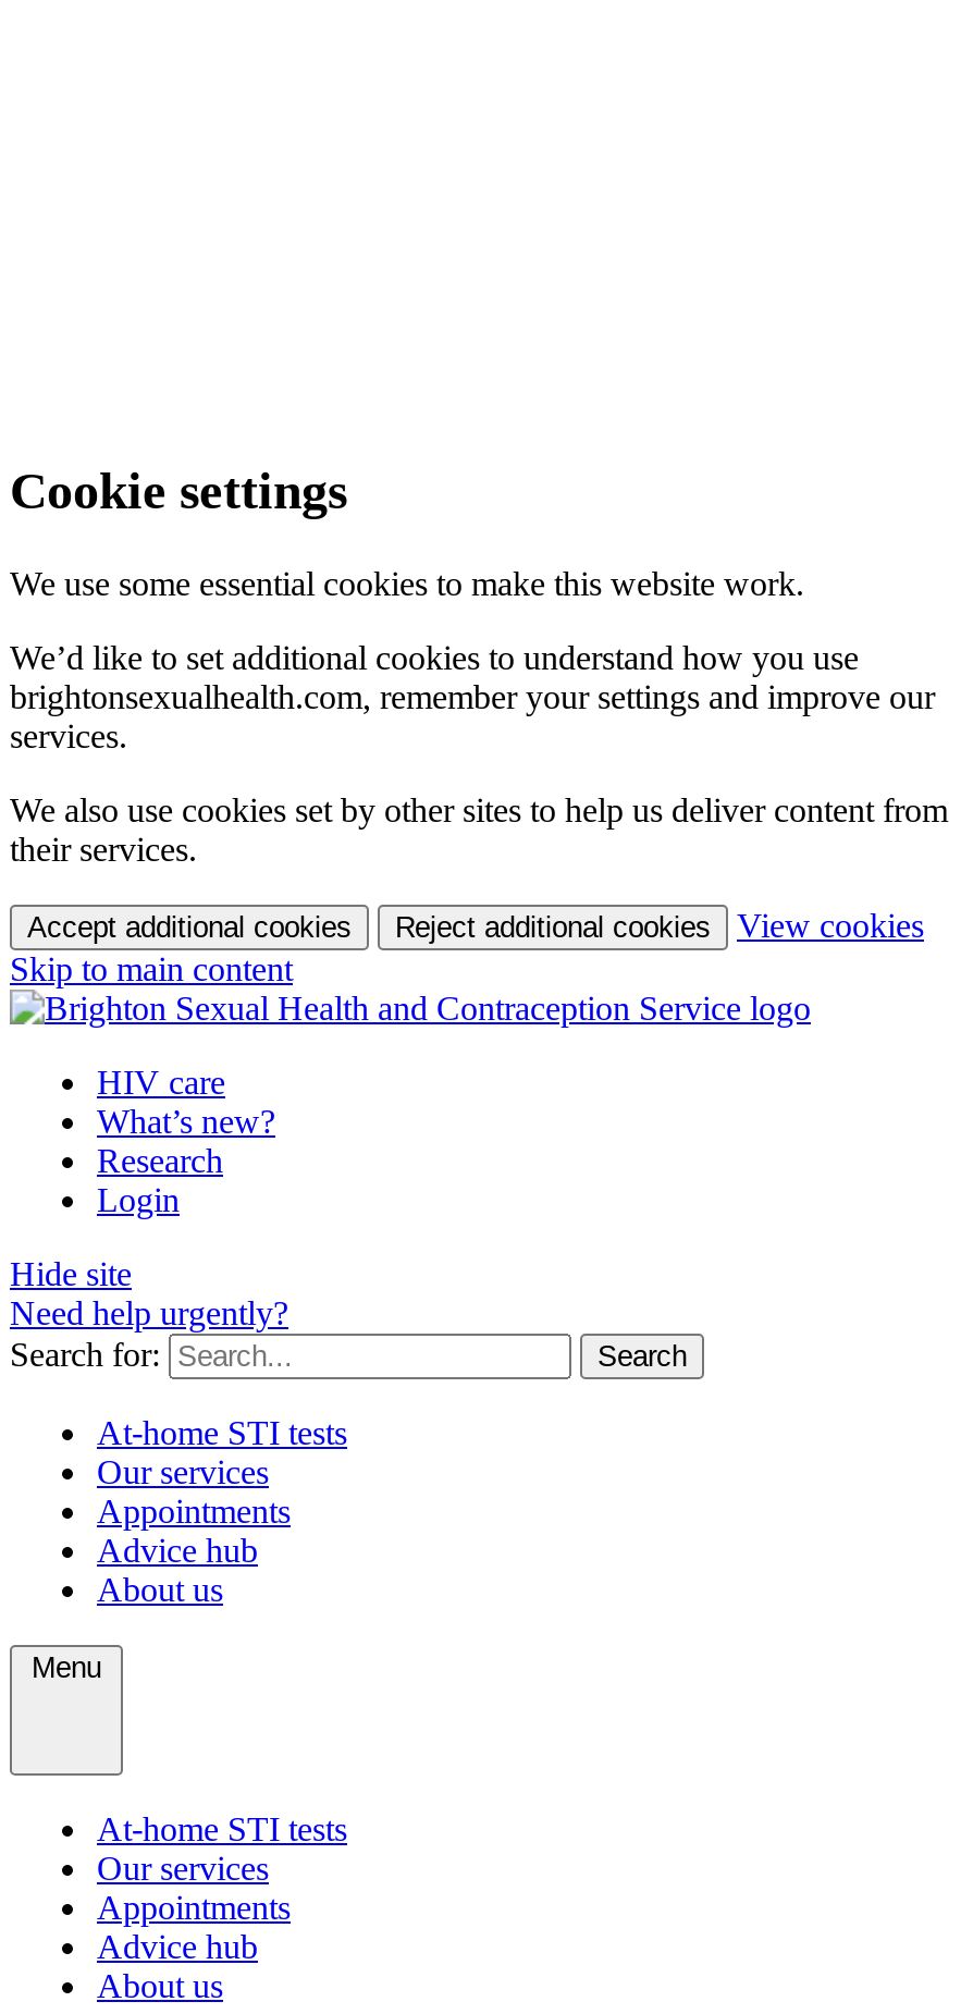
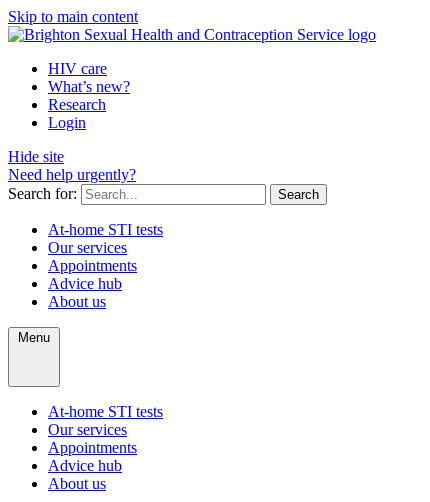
- Cookie settings
- We use some essential cookies to make this website work.
- We’d like to set additional cookies to understand how you use
- brightonsexualhealth.com, remember your settings and improve our
- services.
- We also use cookies set by other sites to help us deliver content from
- their services.
- Accept additional cookies
- Reject additional cookies
- View cookies
